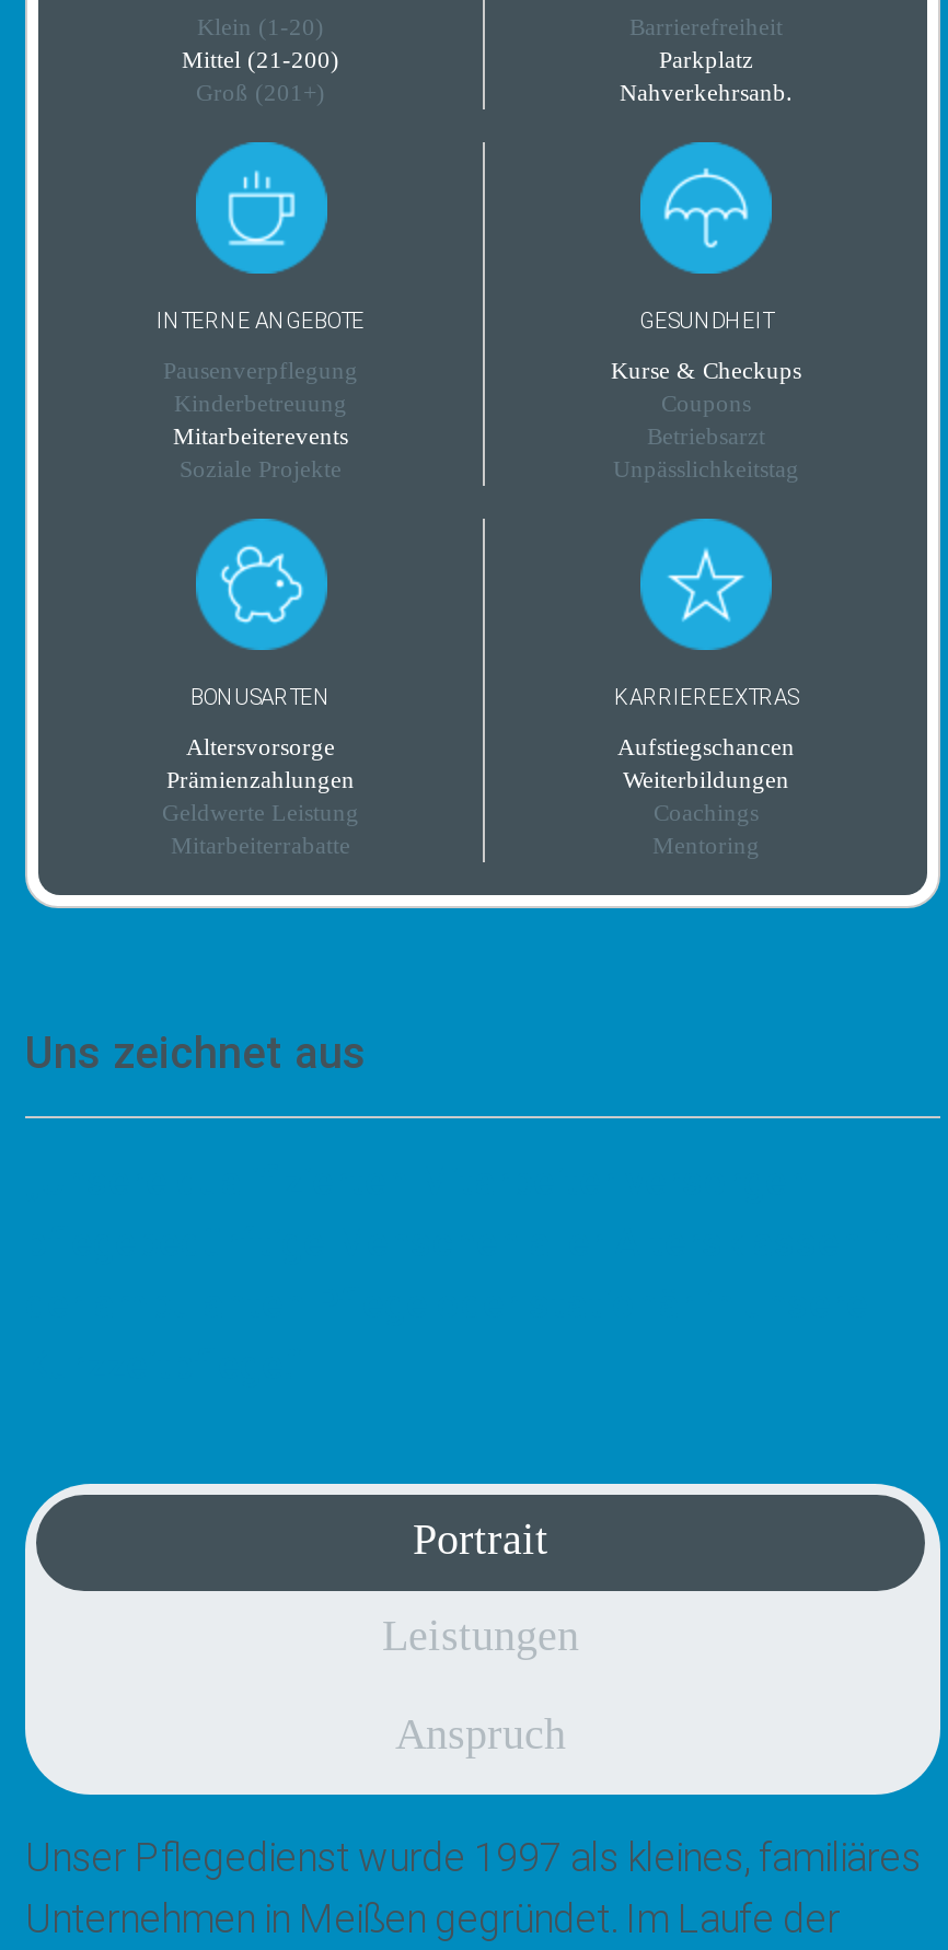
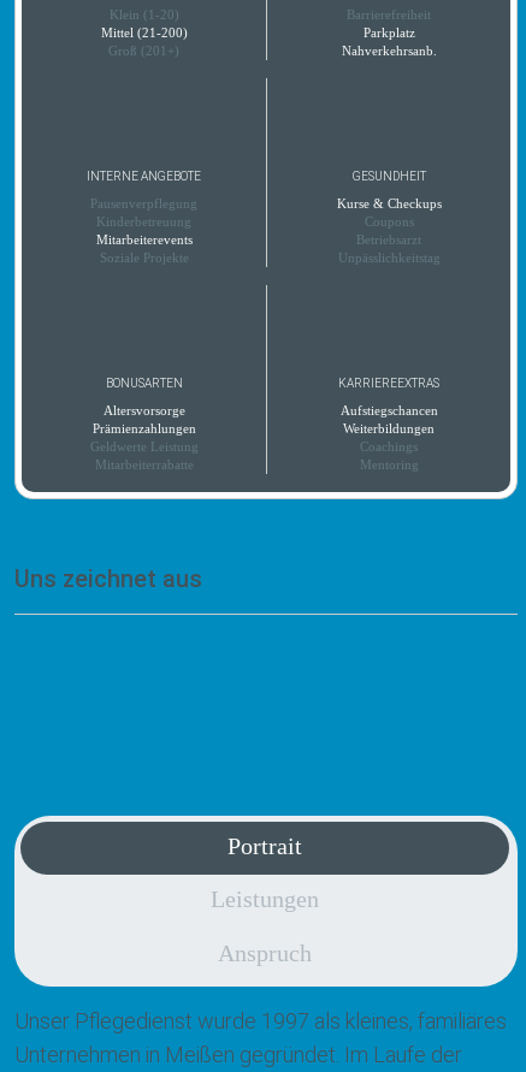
- [image]

- [image]

- [image]

- [image]
